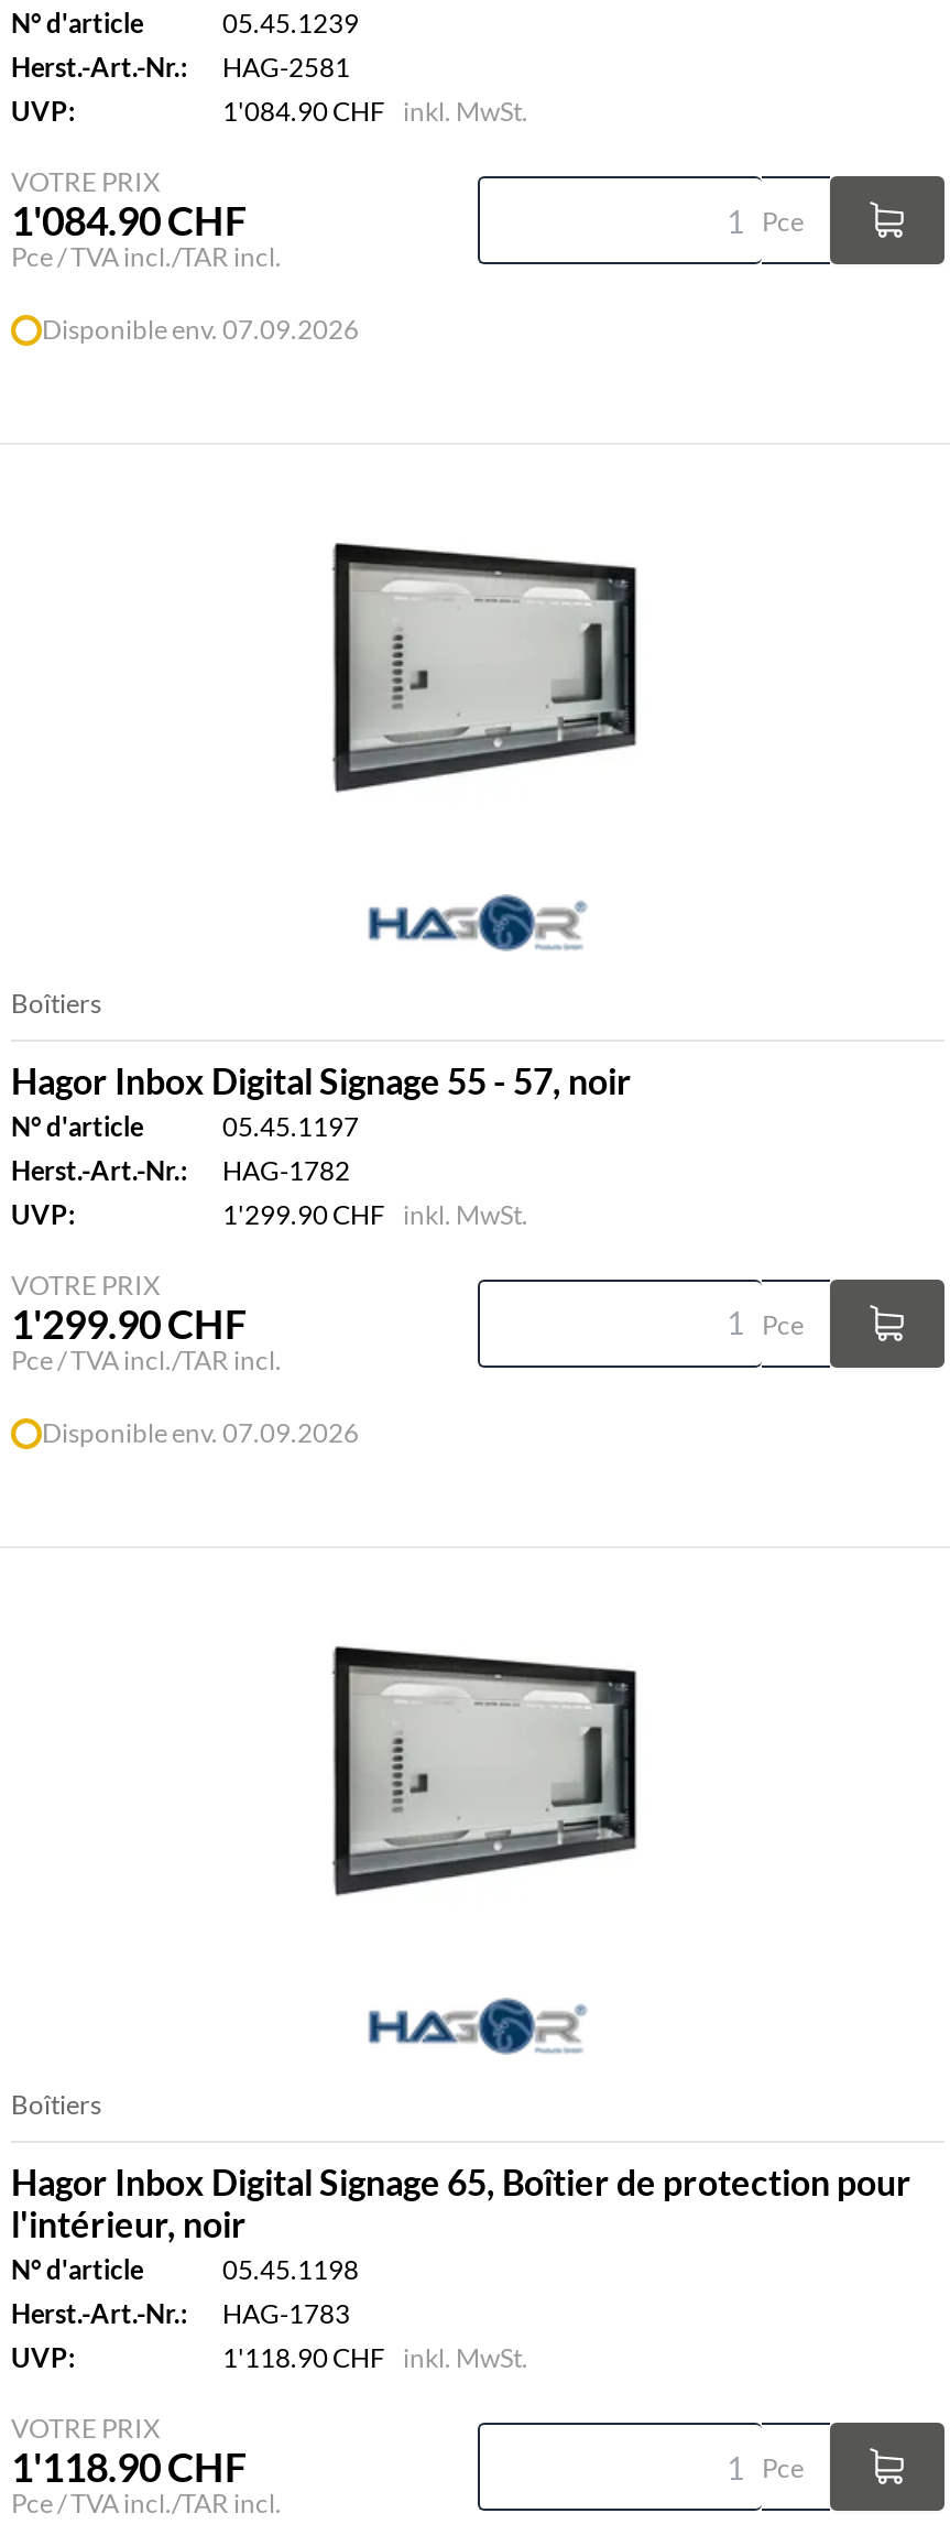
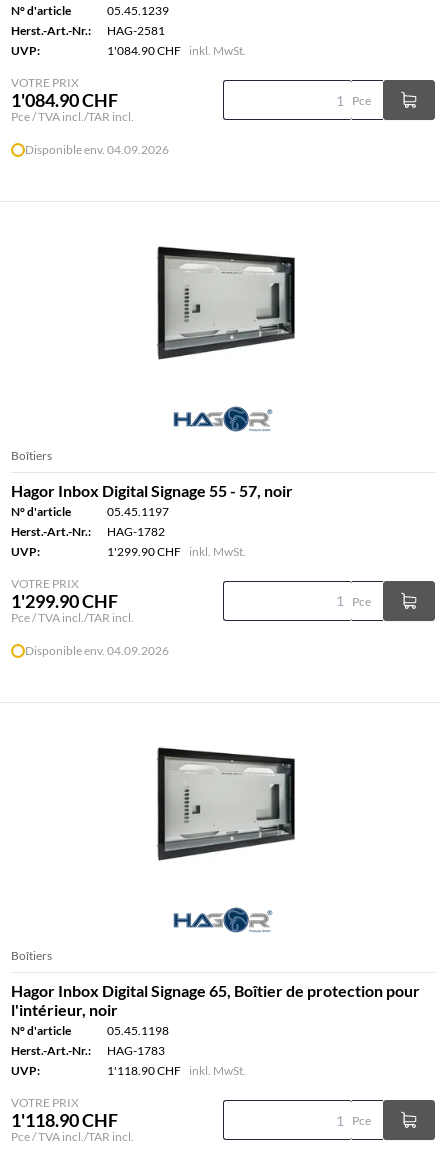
- Disponible env. 07.09.2026
+ Disponible env. 04.09.2026

- Disponible env. 07.09.2026
+ Disponible env. 04.09.2026
